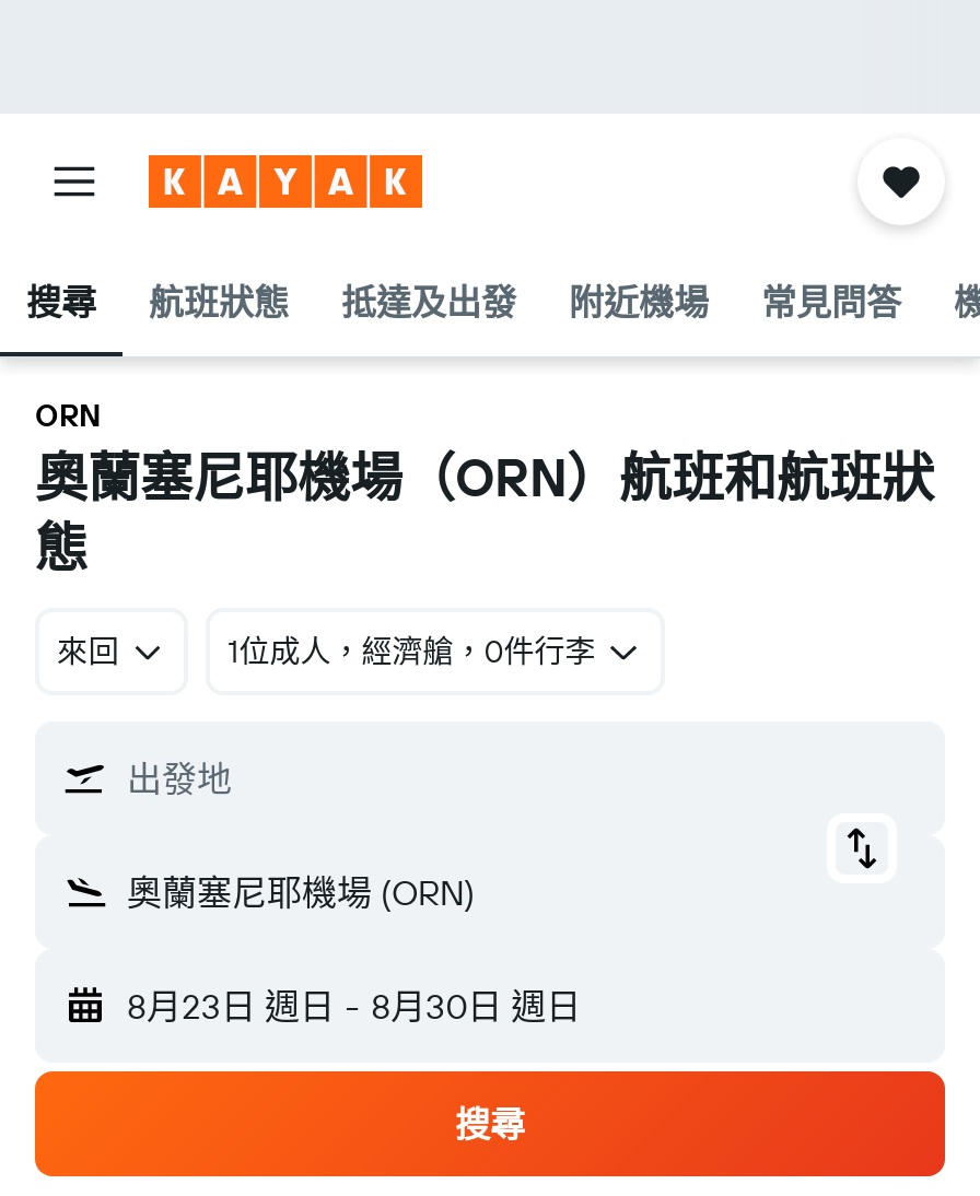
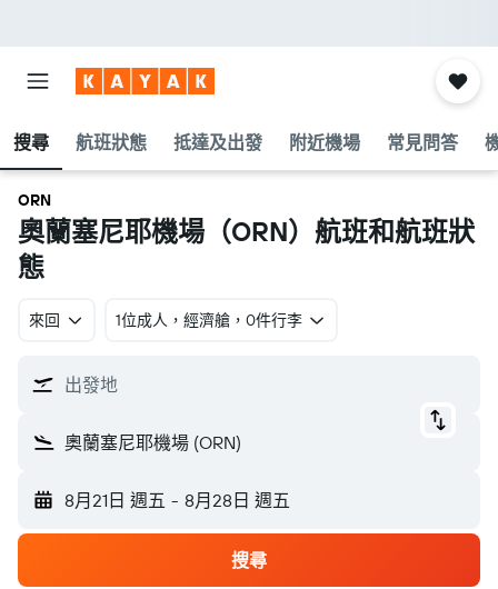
- 8月23日 週日 - 8月30日 週日
+ 8月21日 週五 - 8月28日 週五
